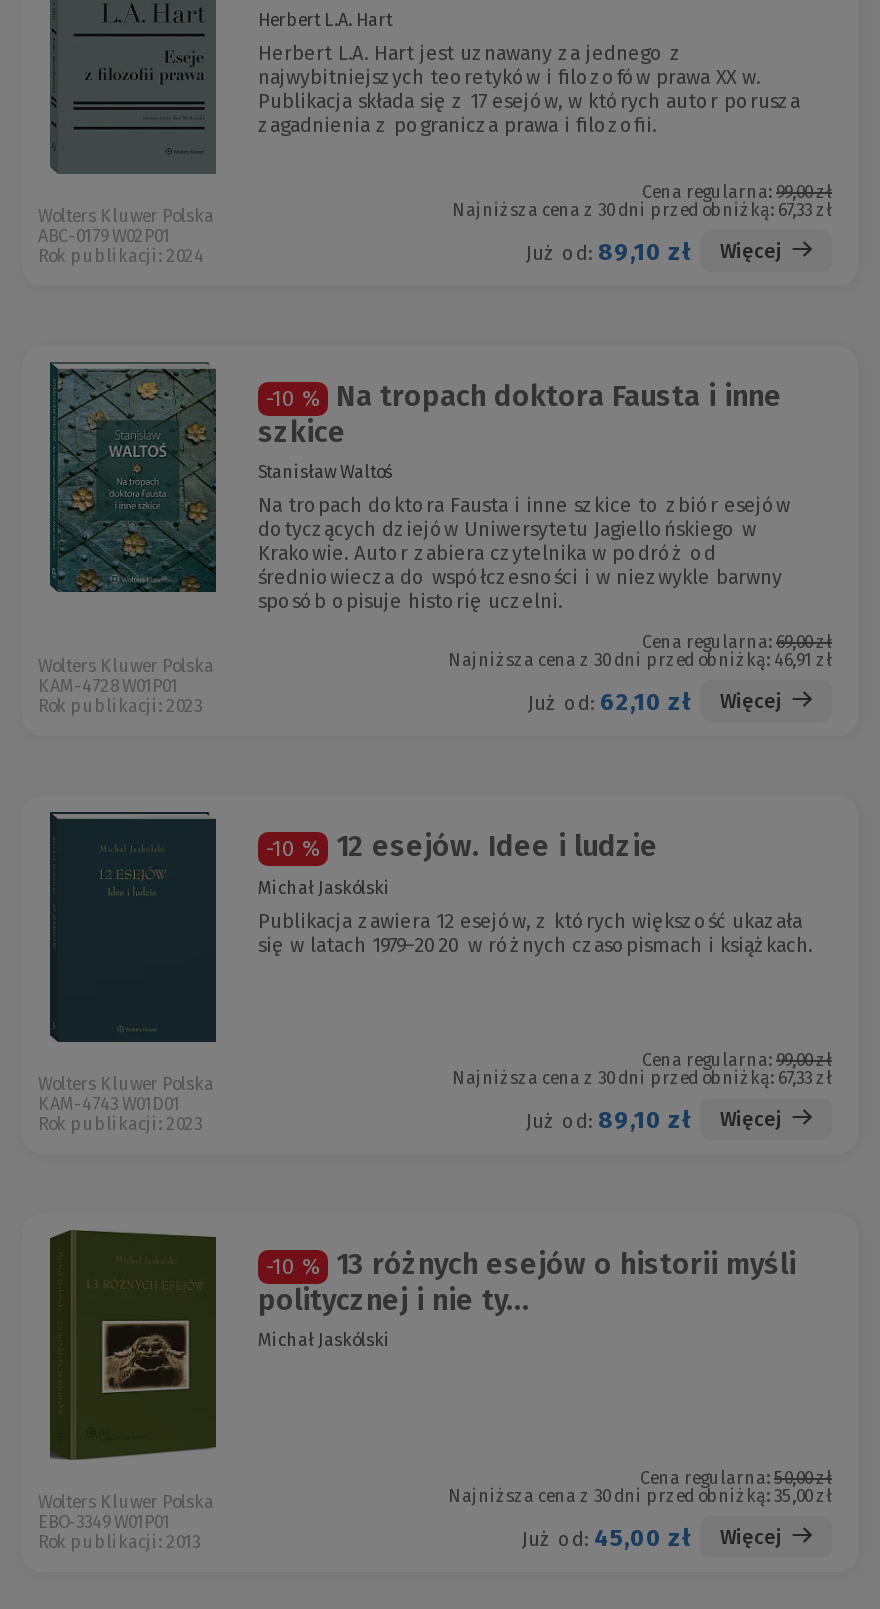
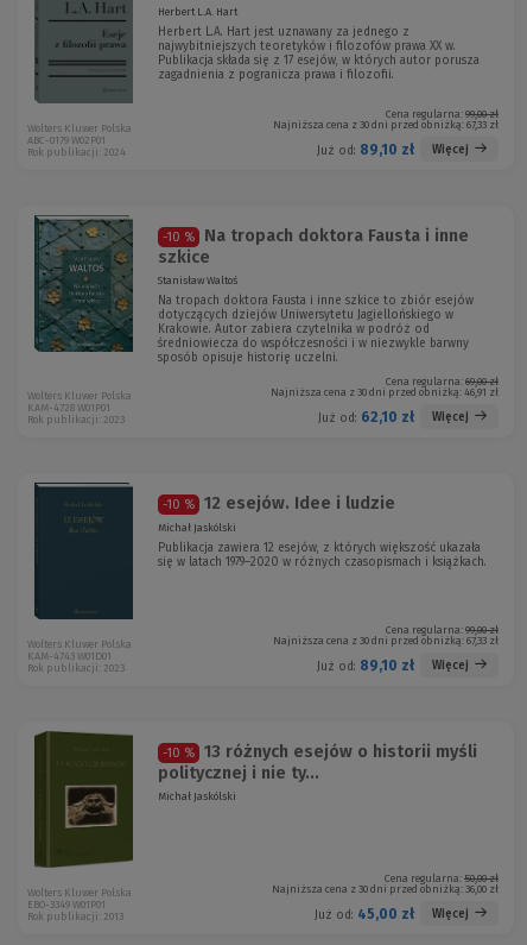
- Najniższa cena z 30 dni przed obniżką: 35,00 zł
+ Najniższa cena z 30 dni przed obniżką: 36,00 zł
